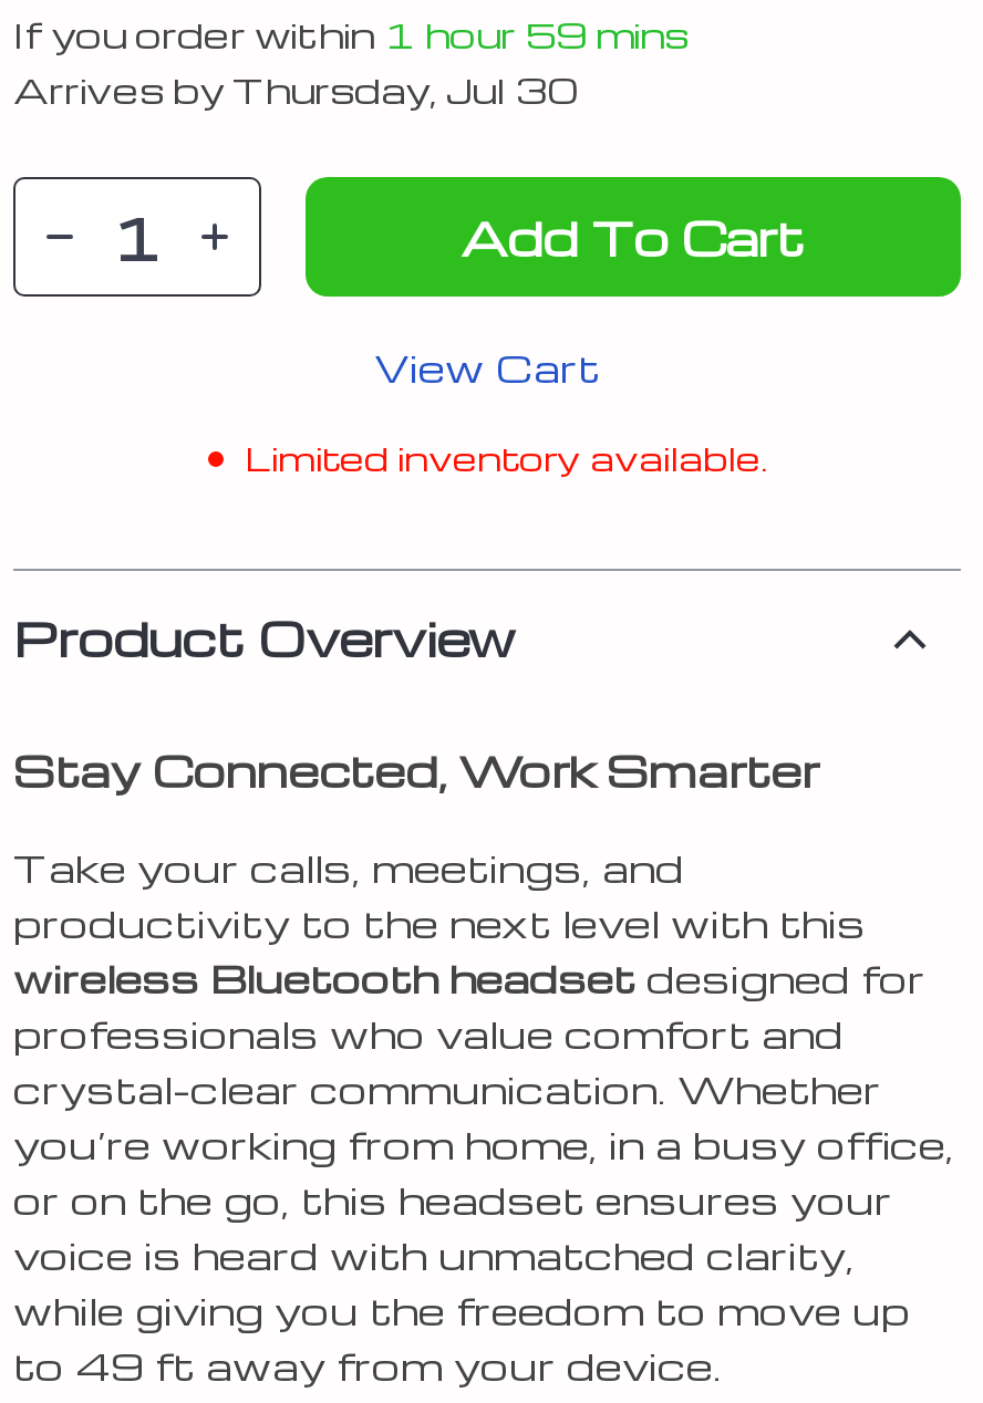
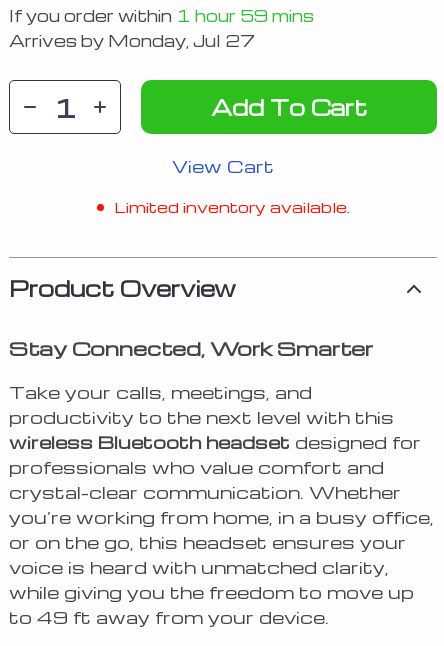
- Arrives by Thursday, Jul 30
+ Arrives by Monday, Jul 27
